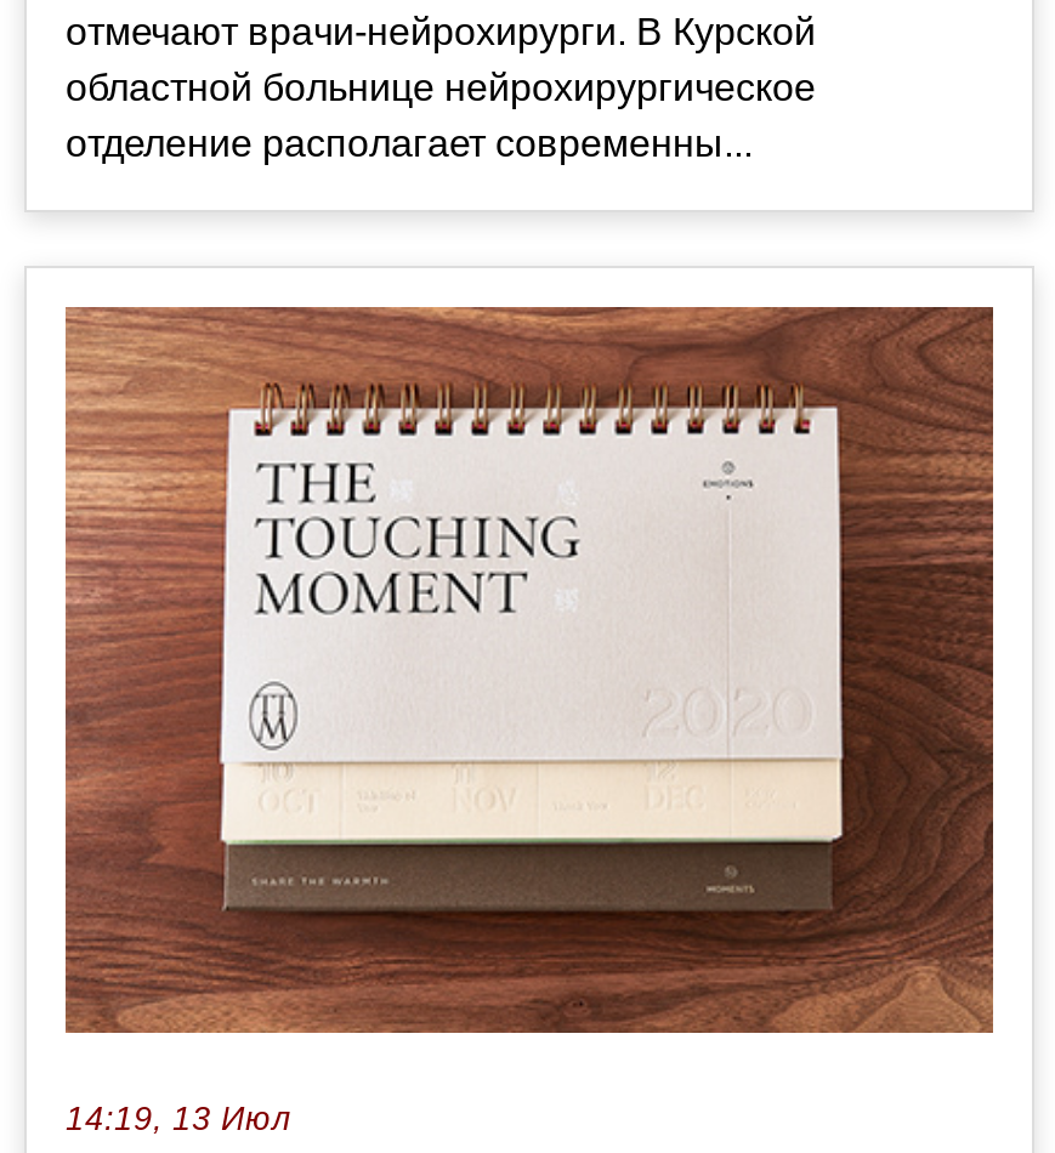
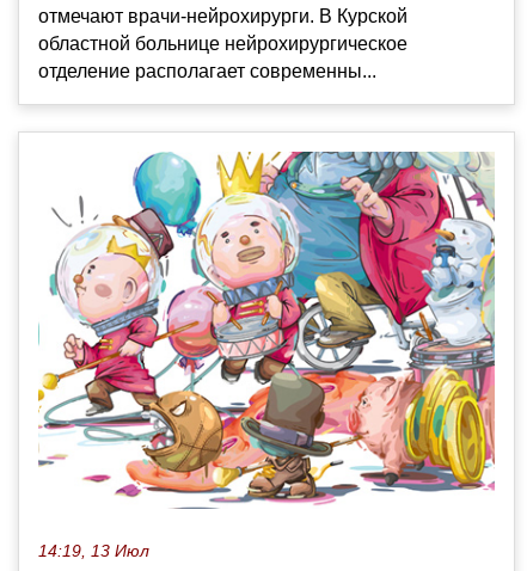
- [image]
+ [image]
